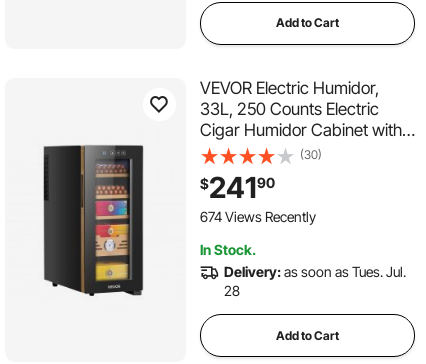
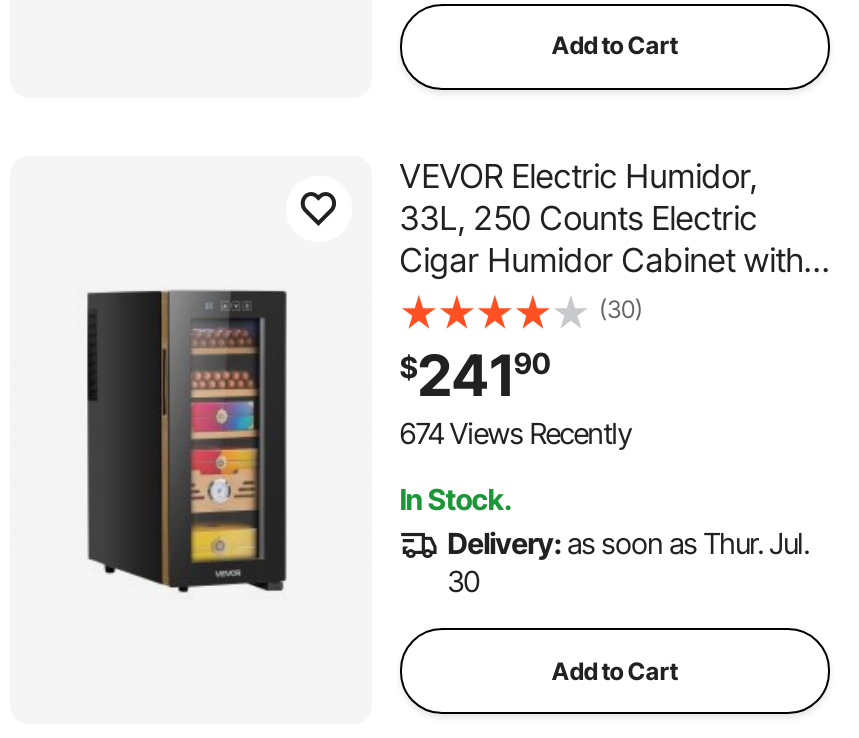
- Delivery: as soon as Tues. Jul.
+ Delivery: as soon as Thur. Jul.

- 28
+ 30
